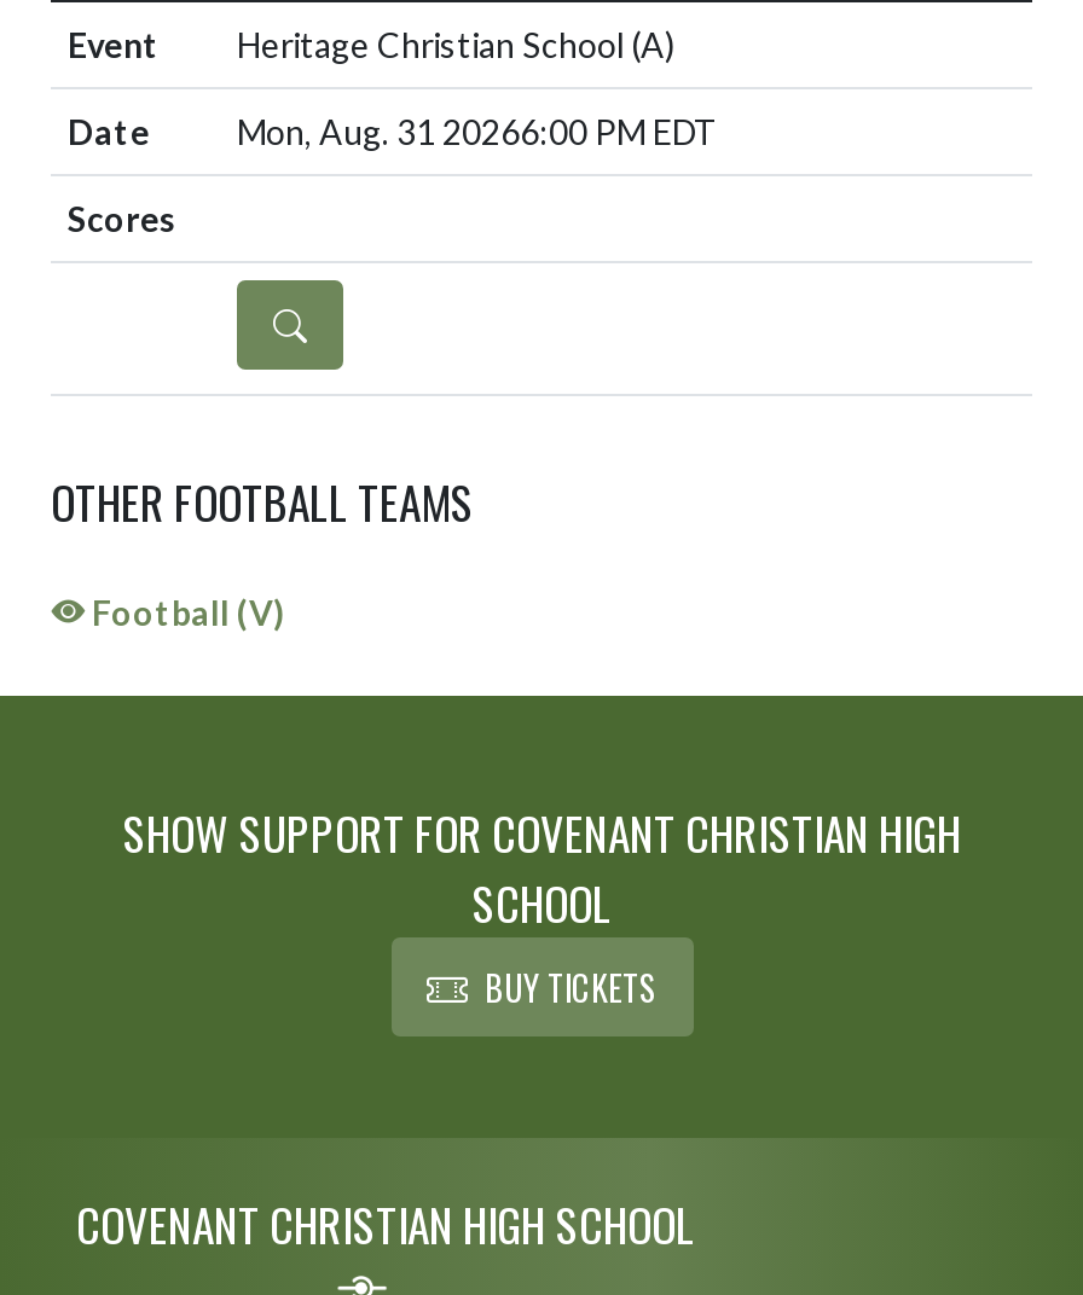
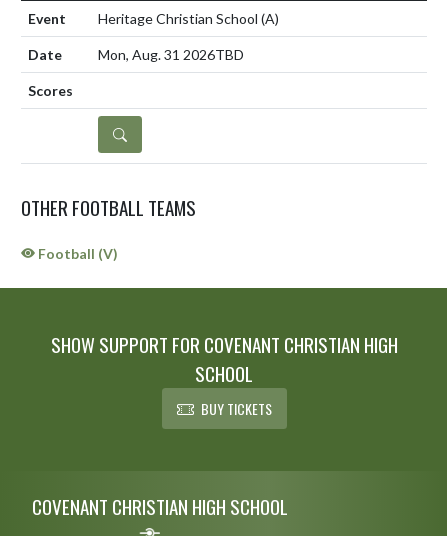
- Mon, Aug. 31 20266:00 PM EDT
+ Mon, Aug. 31 2026TBD
